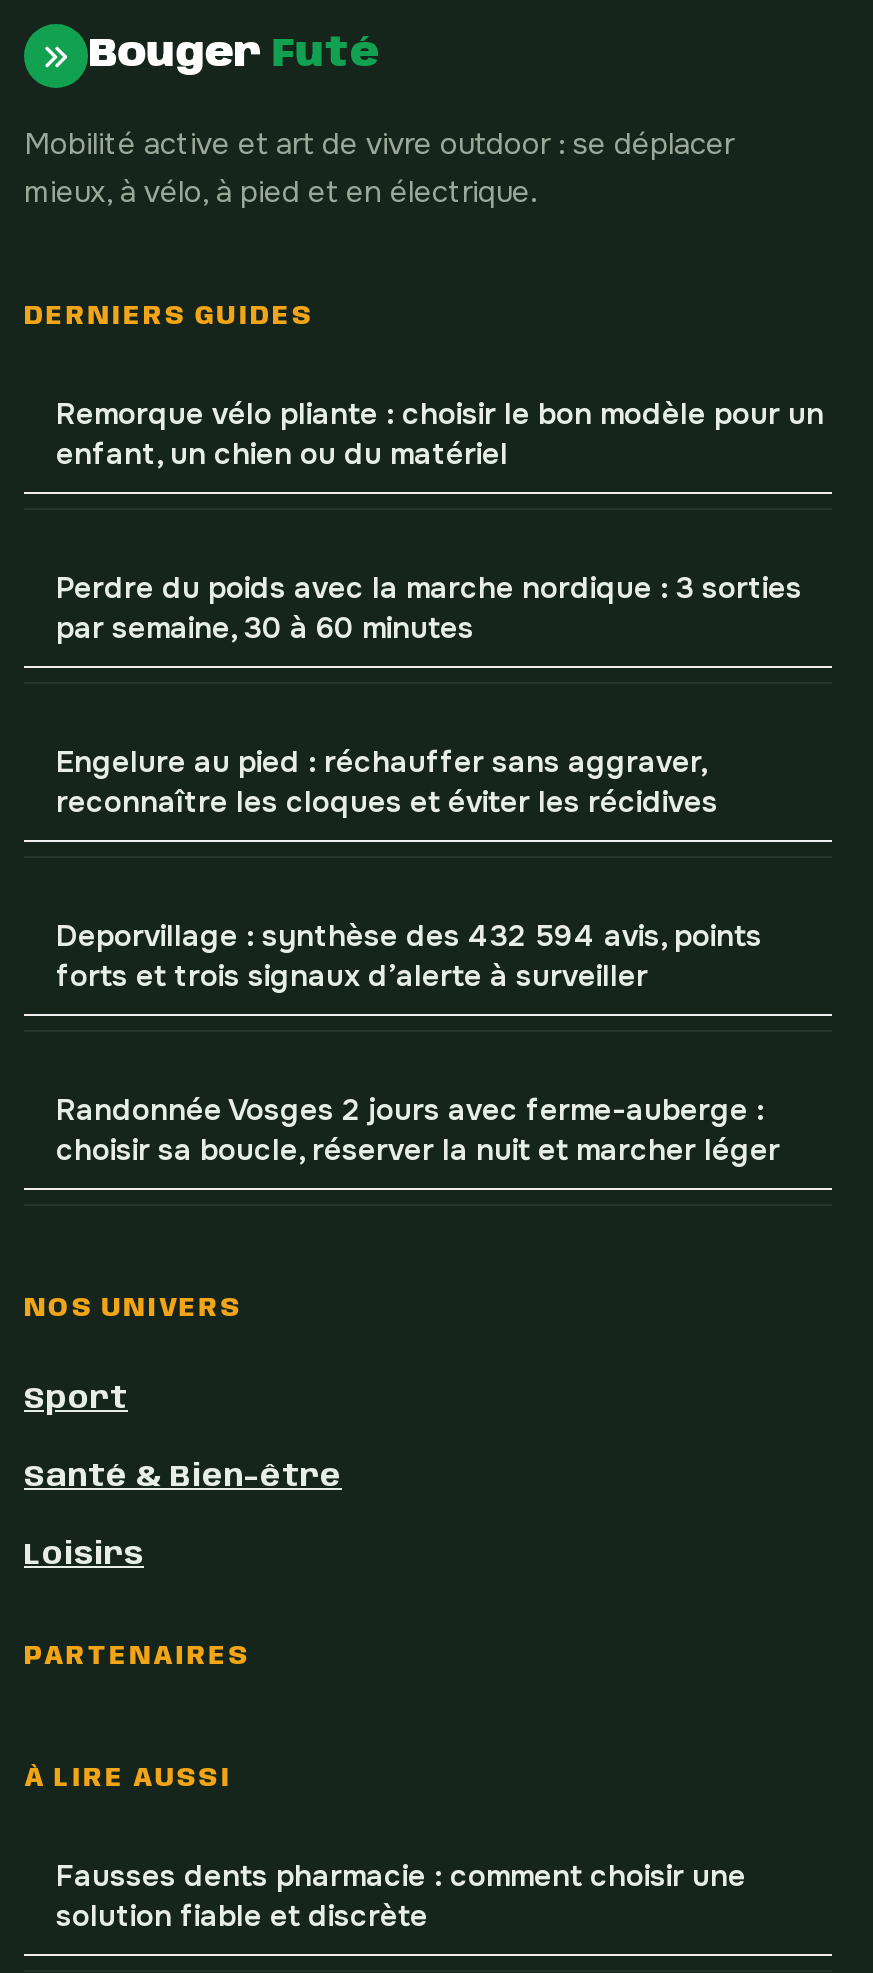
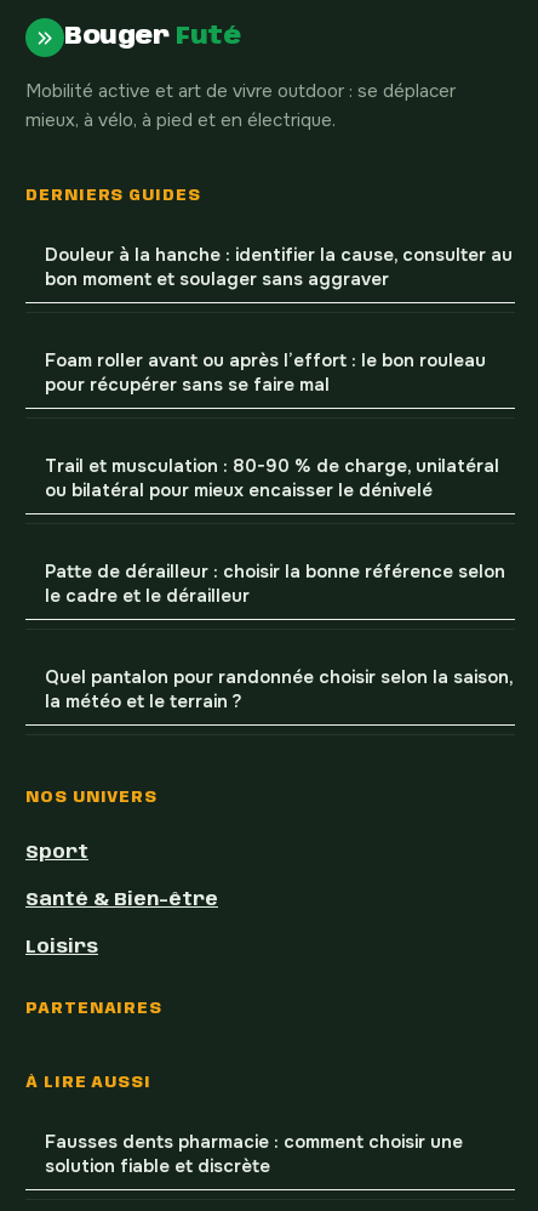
- Remorque vélo pliante : choisir le bon modèle pour un
- enfant, un chien ou du matériel
+ Douleur à la hanche : identifier la cause, consulter au
+ bon moment et soulager sans aggraver

- Perdre du poids avec la marche nordique : 3 sorties
- par semaine, 30 à 60 minutes
+ Foam roller avant ou après l’effort : le bon rouleau
+ pour récupérer sans se faire mal

- Engelure au pied : réchauffer sans aggraver,
- reconnaître les cloques et éviter les récidives
+ Trail et musculation : 80-90 % de charge, unilatéral
+ ou bilatéral pour mieux encaisser le dénivelé

- Deporvillage : synthèse des 432 594 avis, points
- forts et trois signaux d’alerte à surveiller
+ Patte de dérailleur : choisir la bonne référence selon
+ le cadre et le dérailleur

- Randonnée Vosges 2 jours avec ferme-auberge :
- choisir sa boucle, réserver la nuit et marcher léger
+ Quel pantalon pour randonnée choisir selon la saison,
+ la météo et le terrain ?
